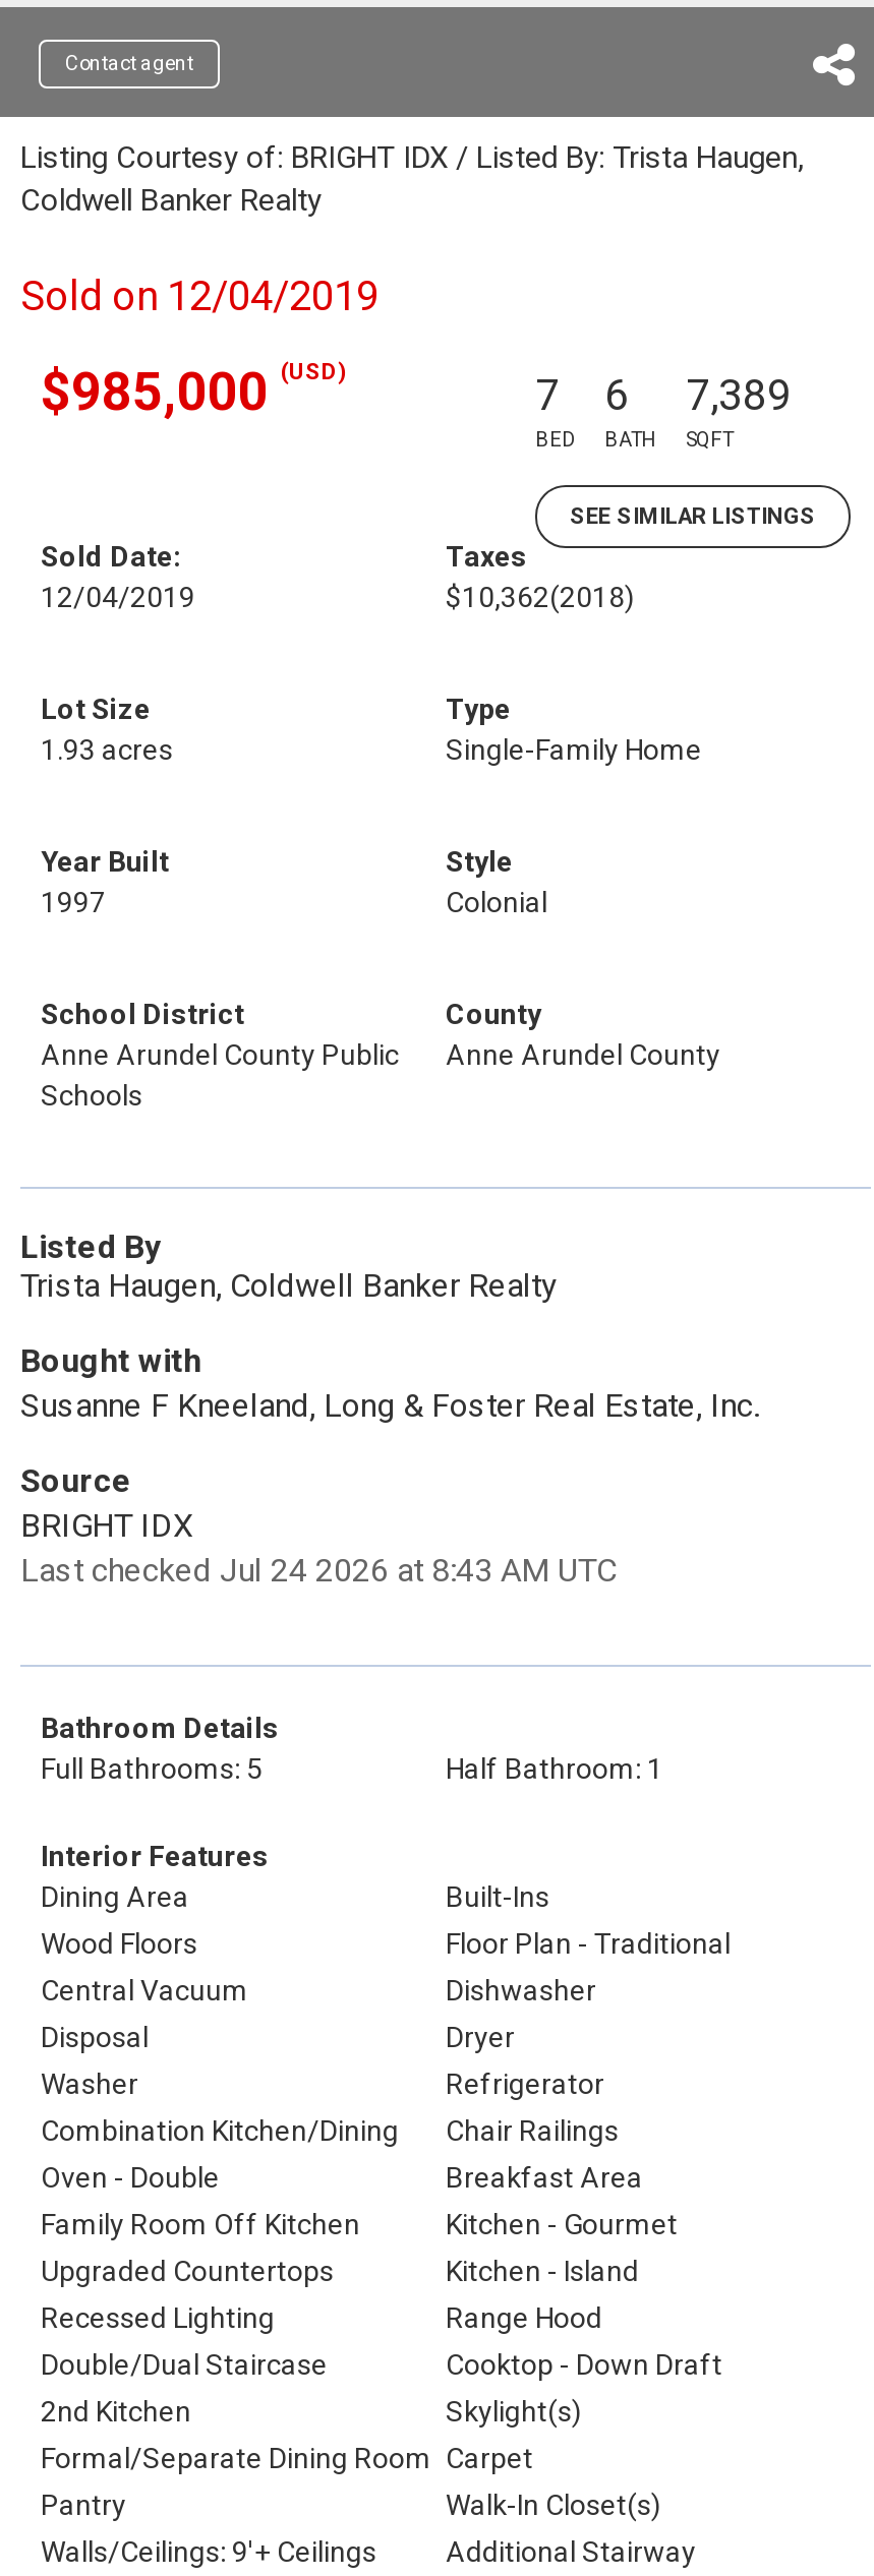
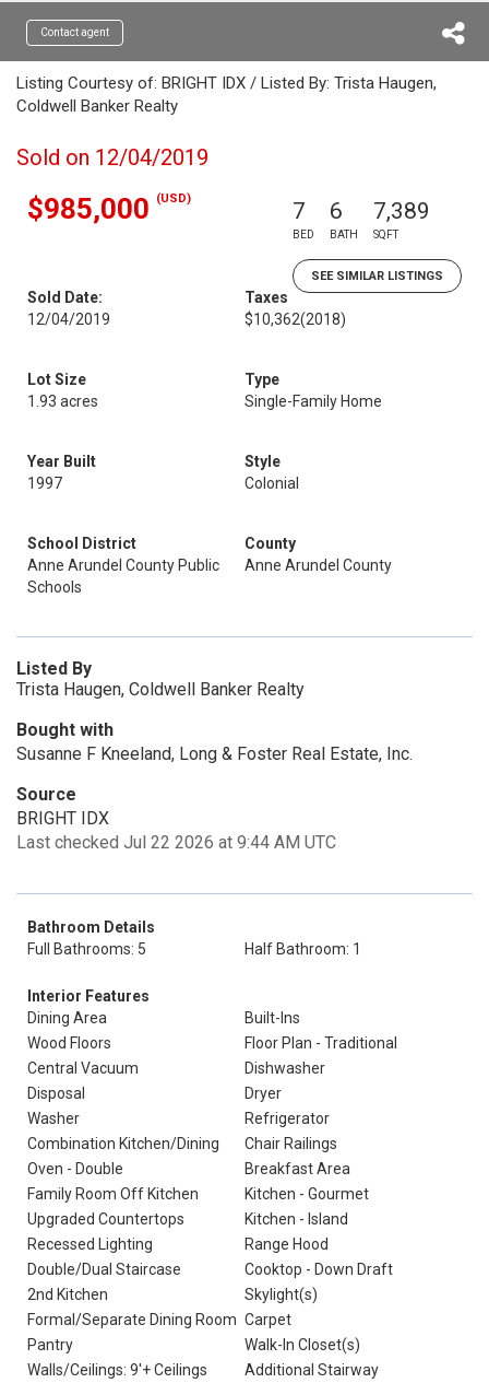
- Last checked Jul 24 2026 at 8:43 AM UTC
+ Last checked Jul 22 2026 at 9:44 AM UTC
